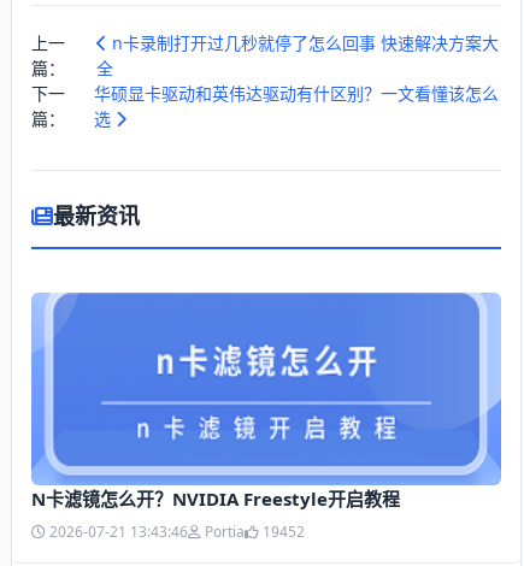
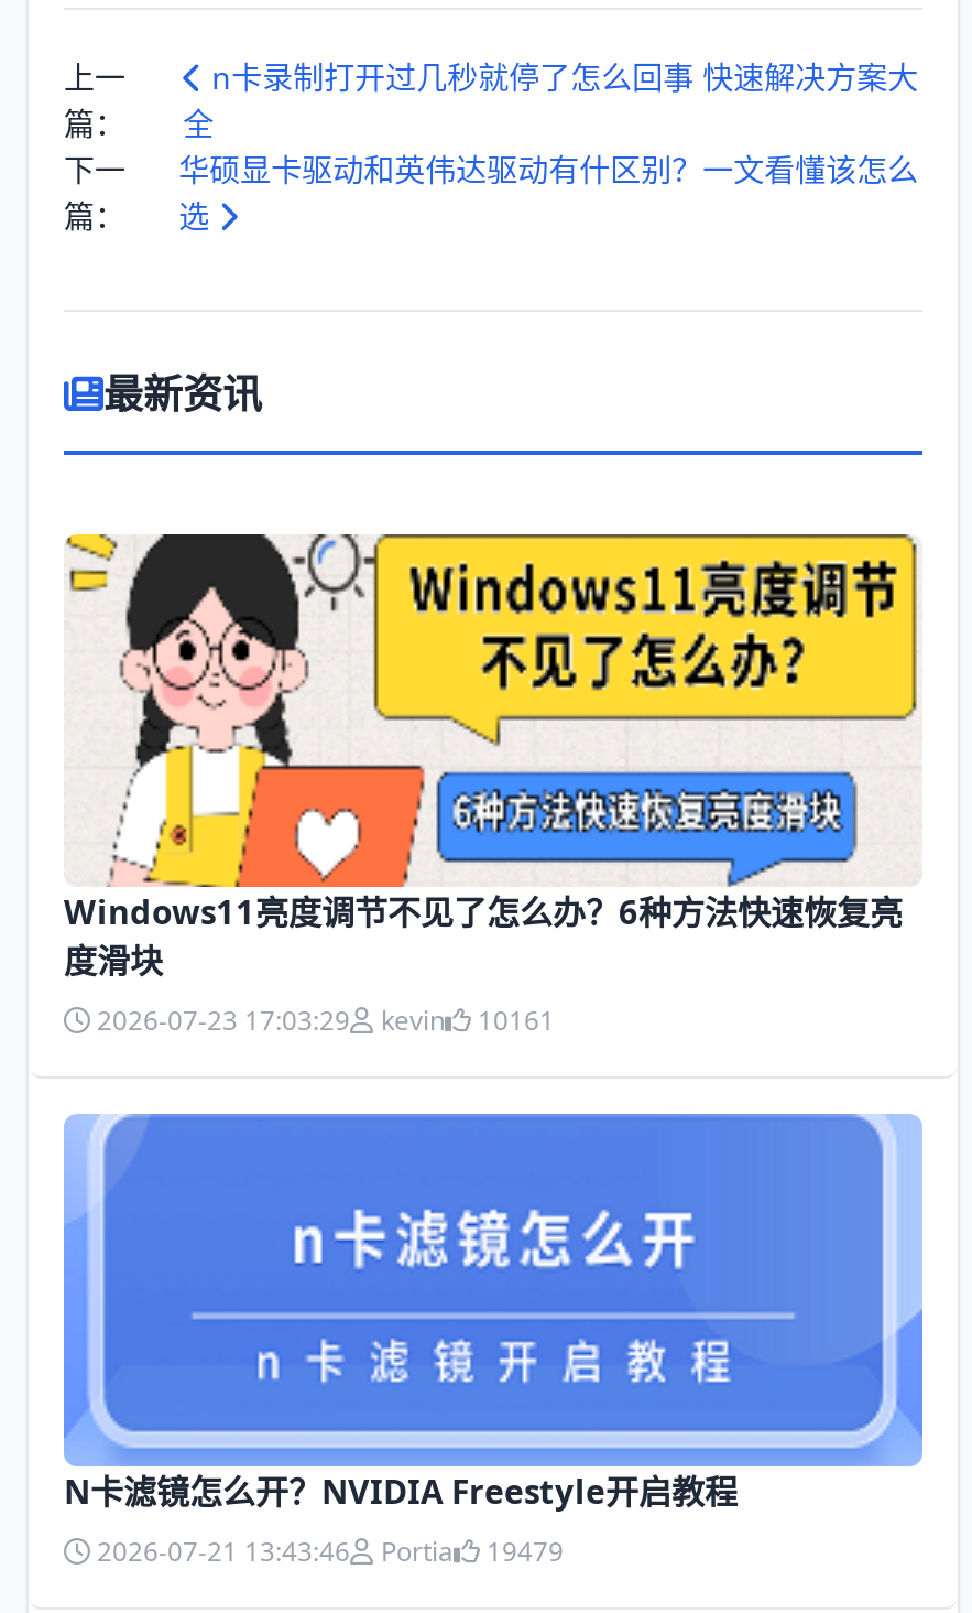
+ [image]
+ Windows11亮度调节不见了怎么办？6种方法快速恢复亮
+ 度滑块
+ 2026-07-23 17:03:29
+ kevin
+ 10161

- 2026-07-21 13:43:46 Portia 19452
+ 2026-07-21 13:43:46 Portia 19479
